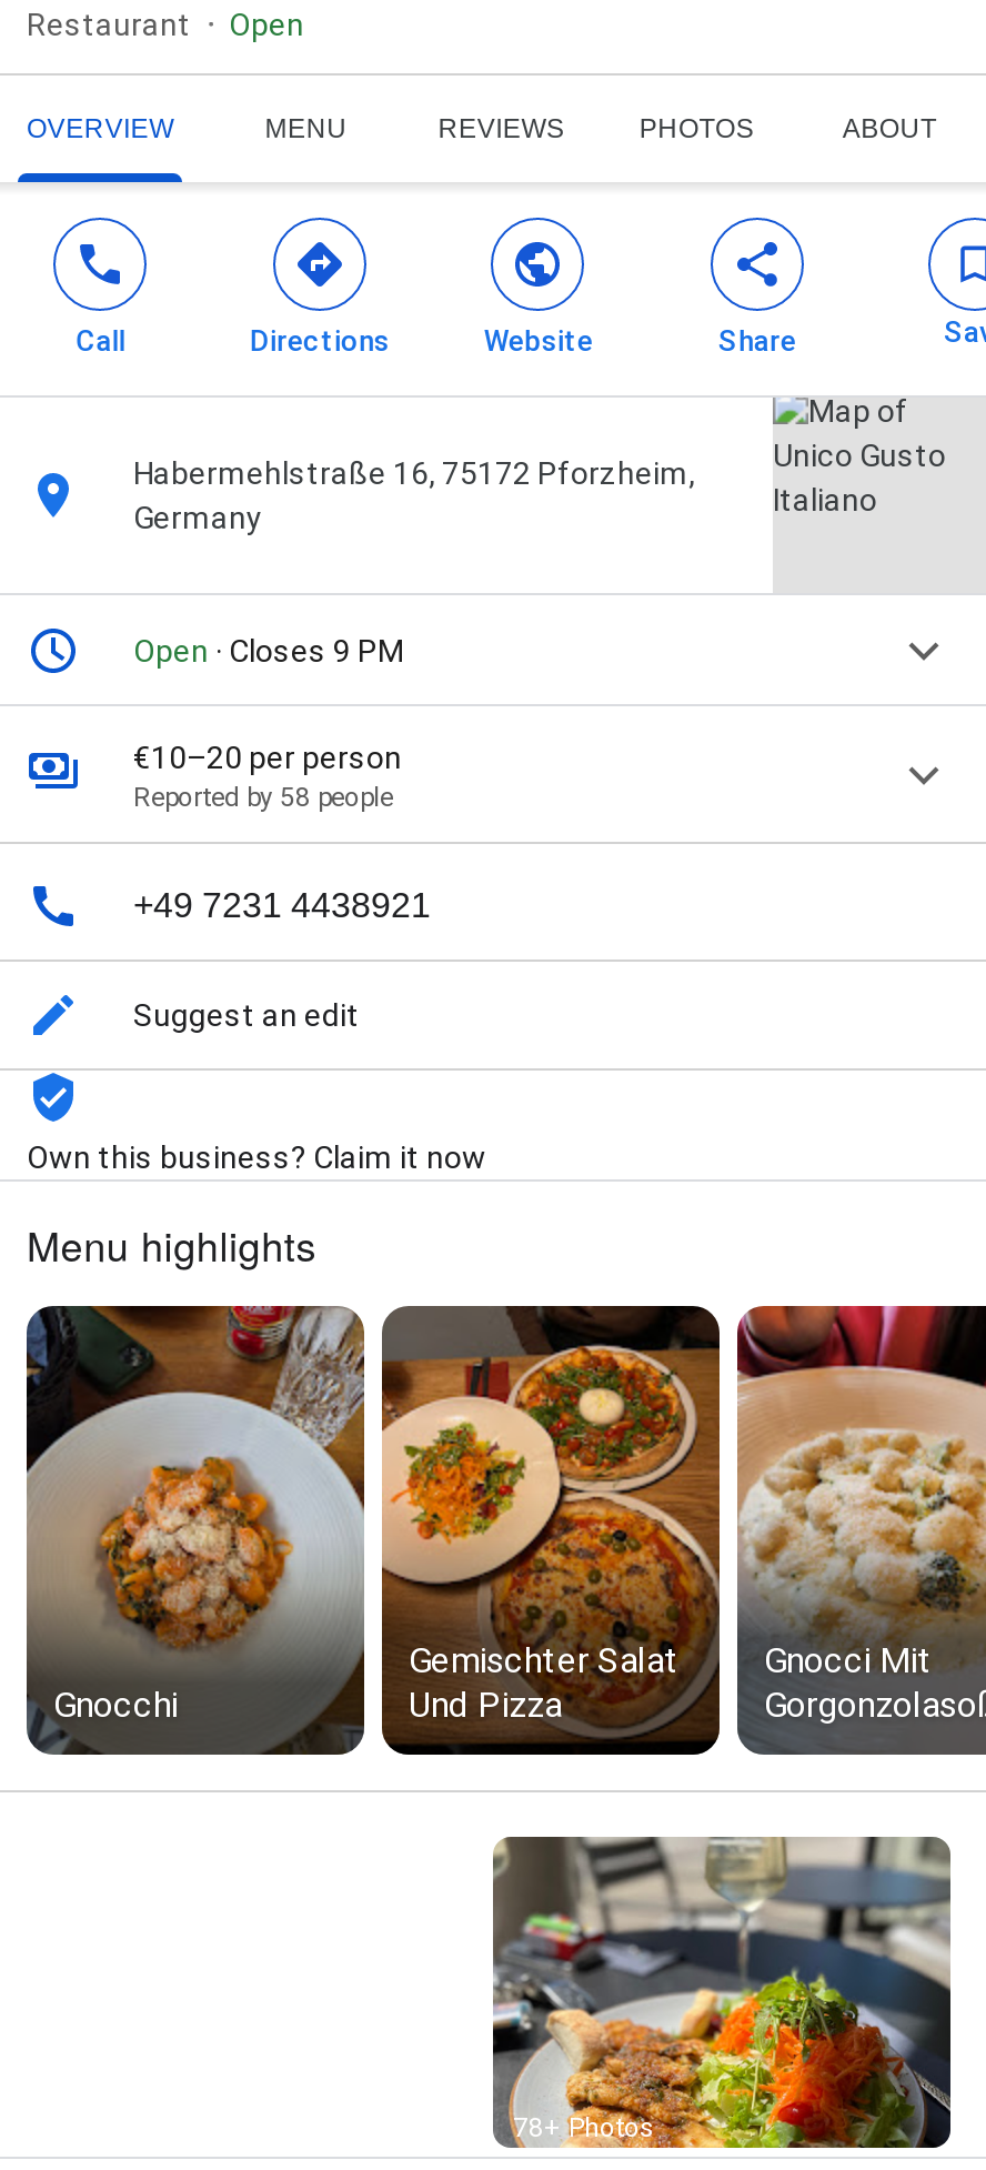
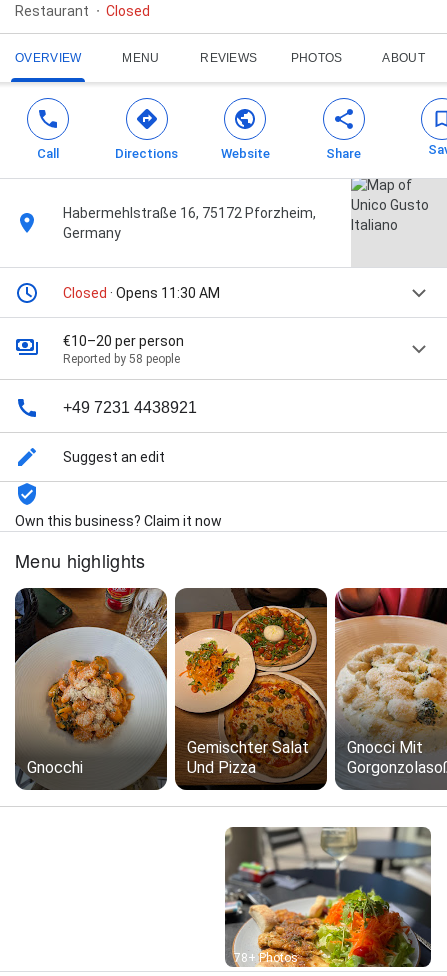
- Open
+ Closed

- Open · Closes 9 PM
+ Closed · Opens 11:30 AM
